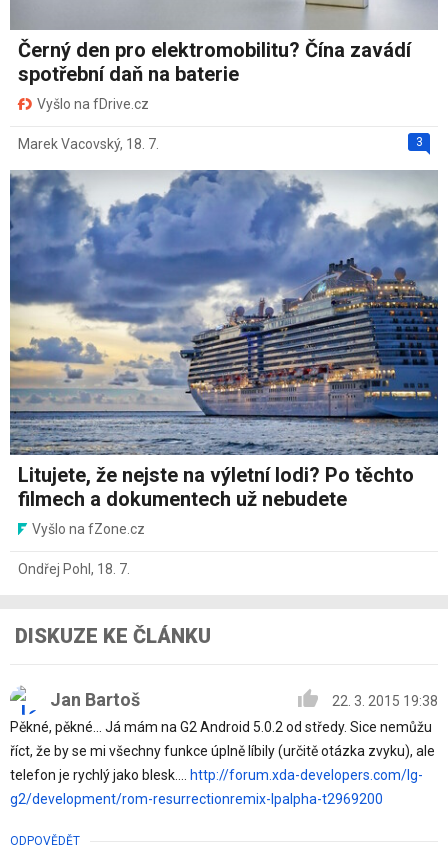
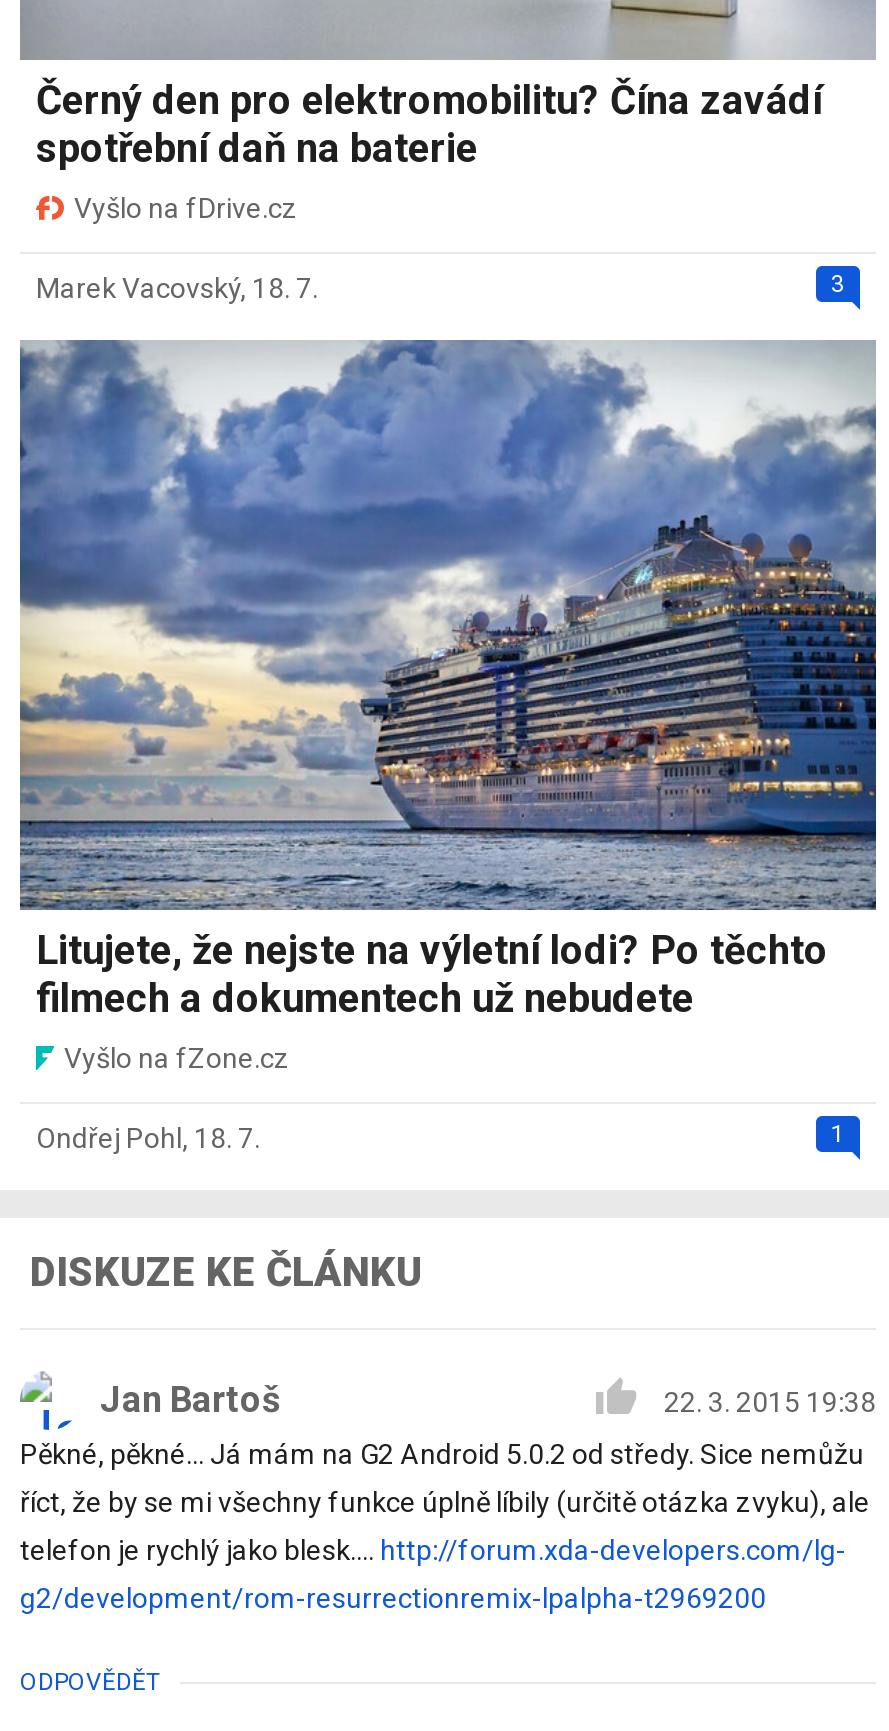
+ 1
